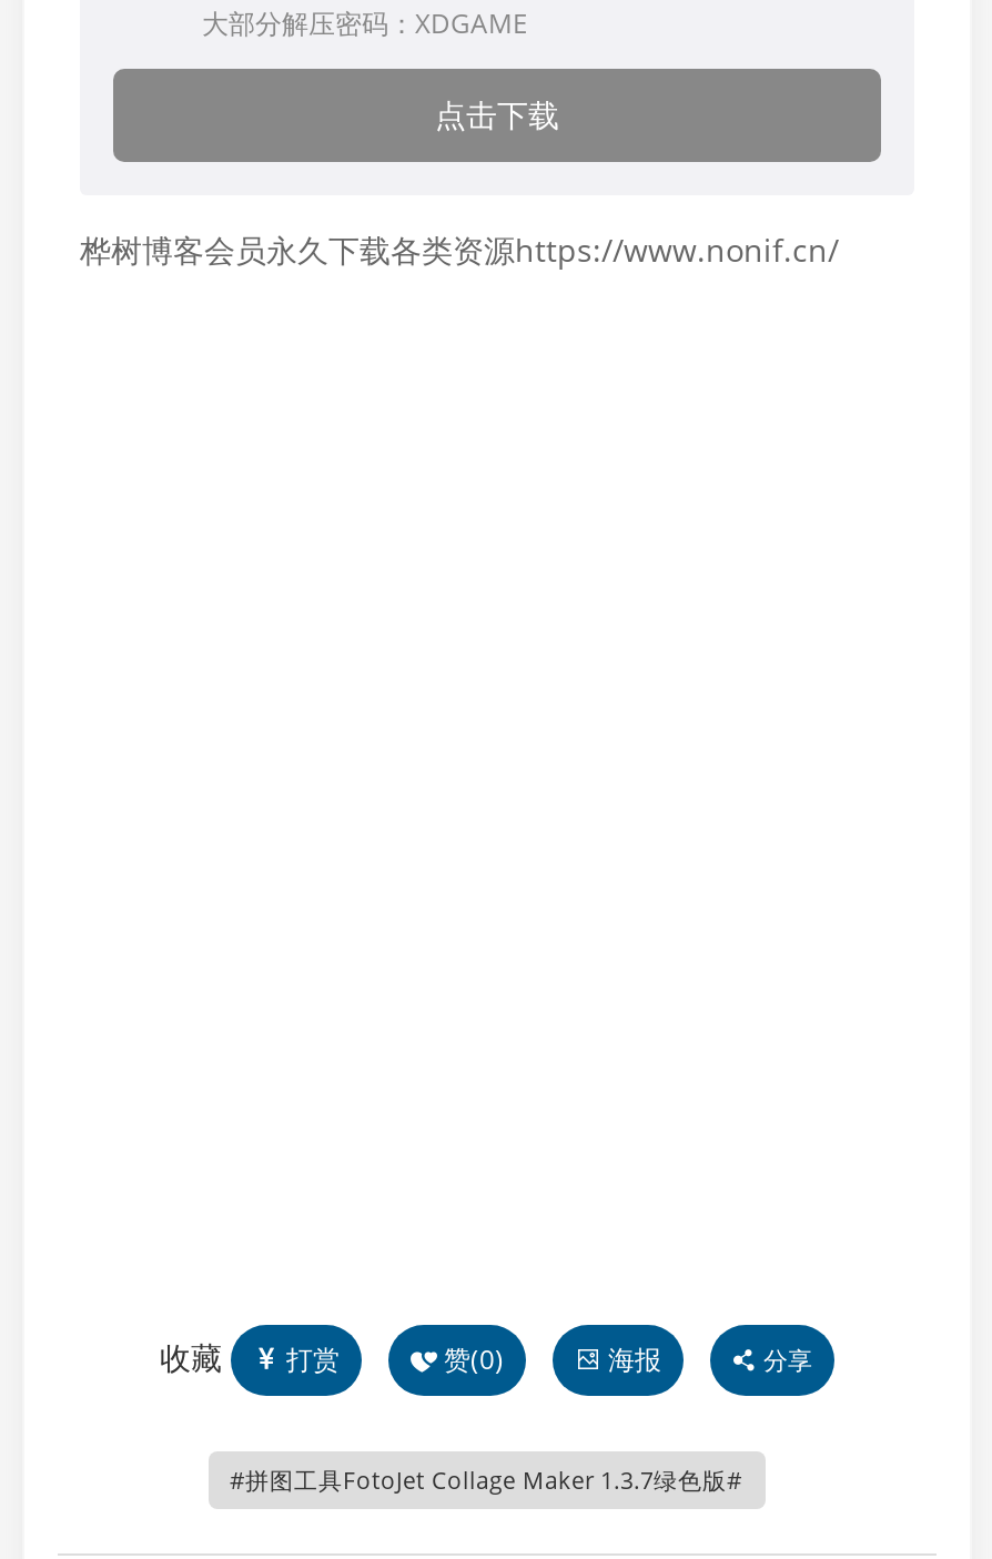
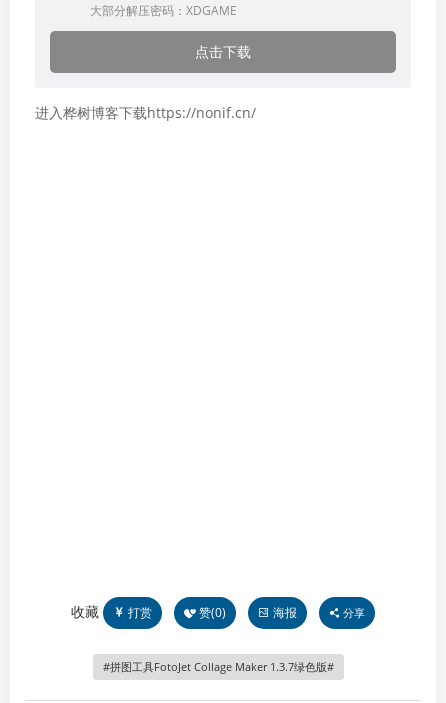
- 桦树博客会员永久下载各类资源https://www.nonif.cn/
+ 进入桦树博客下载https://nonif.cn/
